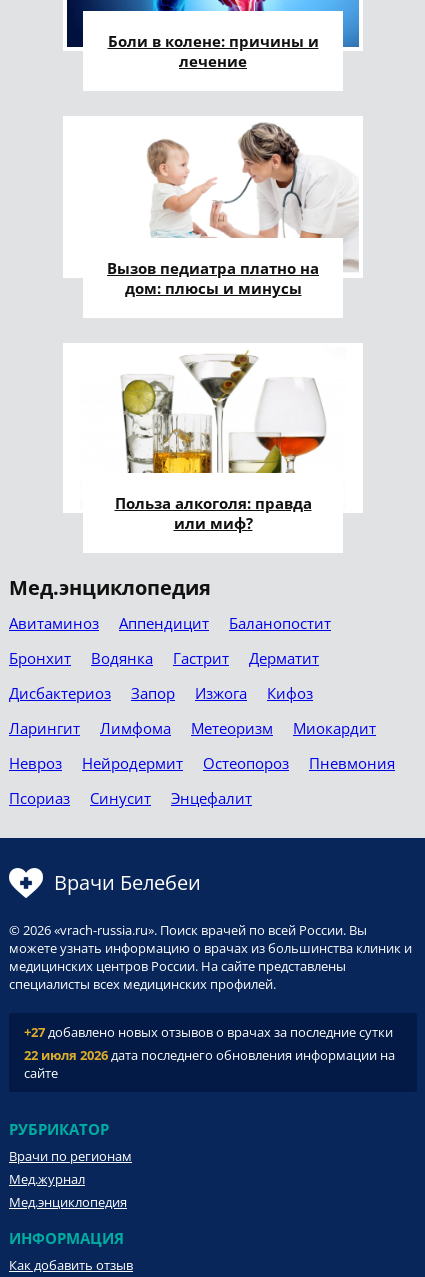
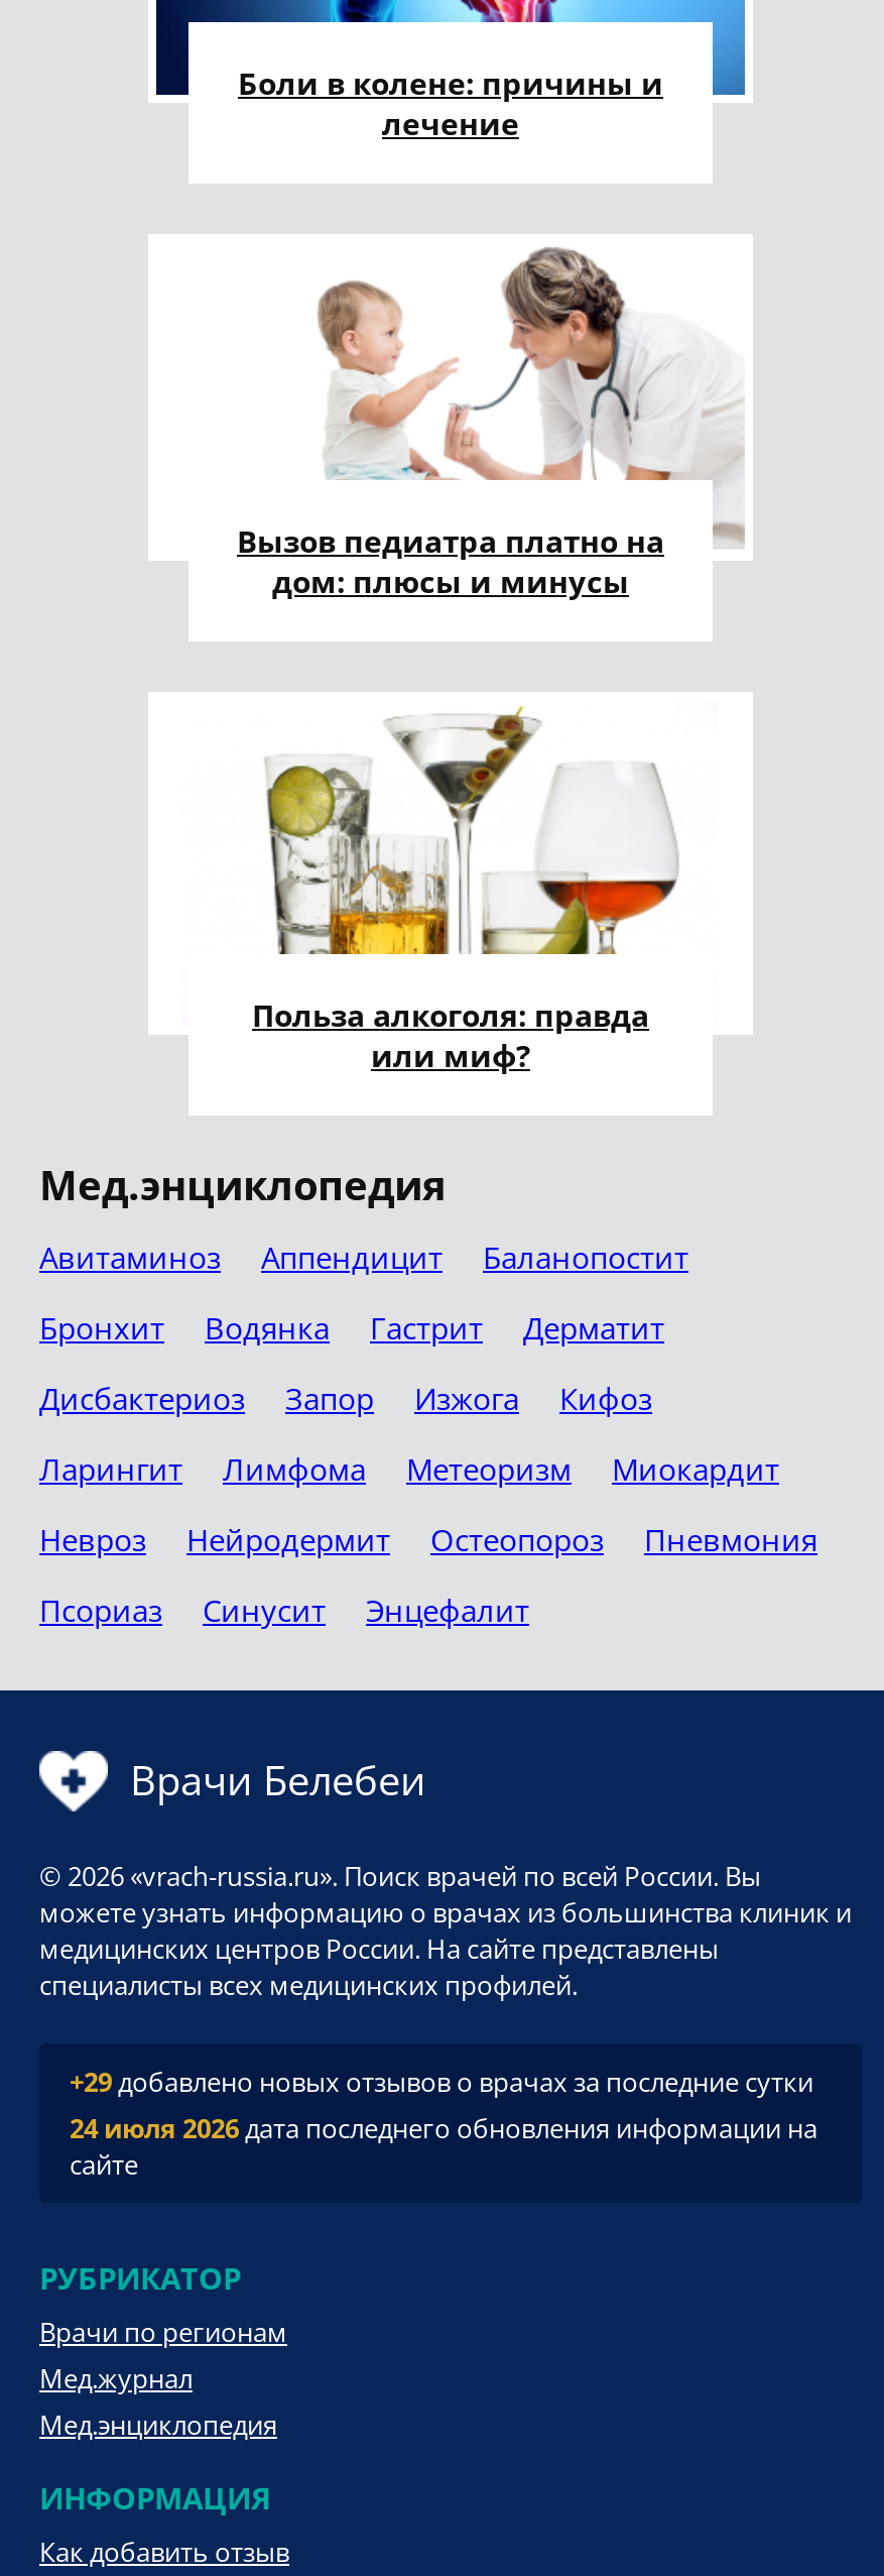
- +27добавлено новых отзывов о врачах за последние сутки
+ +29добавлено новых отзывов о врачах за последние сутки

- 22 июля 2026дата последнего обновления информации на
+ 24 июля 2026дата последнего обновления информации на
